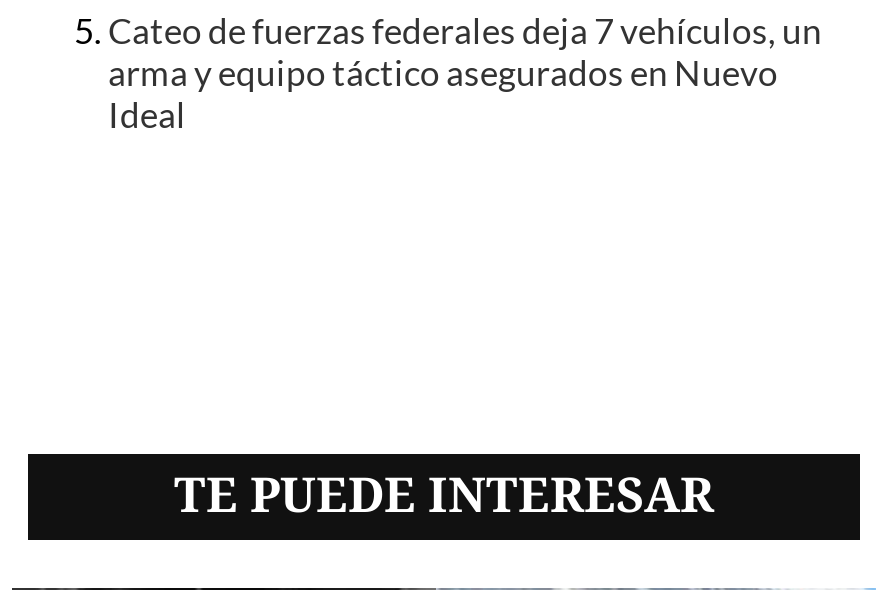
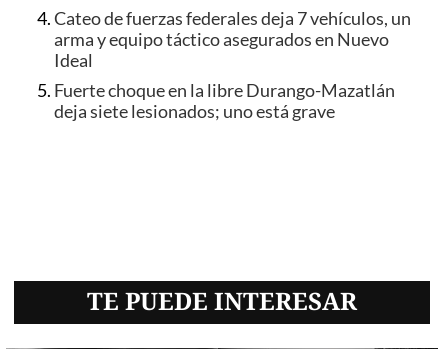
+ Fuerte choque en la libre Durango-Mazatlán
+ deja siete lesionados; uno está grave
